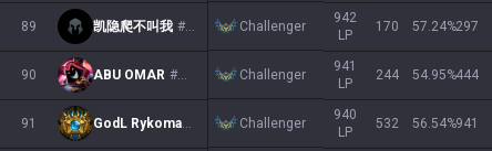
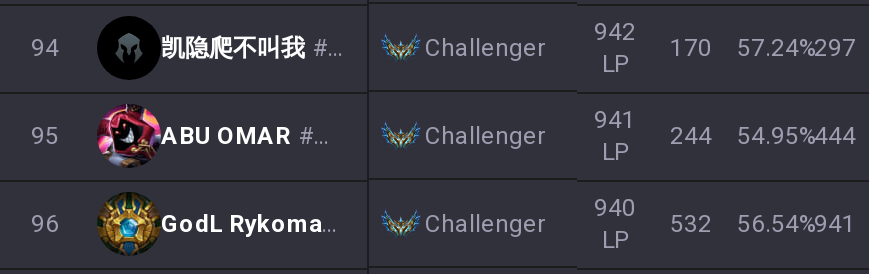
- 89
+ 94

- 90
+ 95

- 91
+ 96
